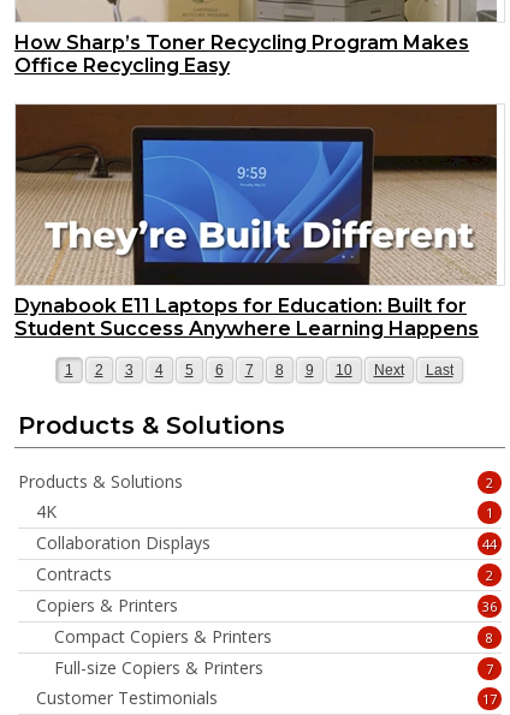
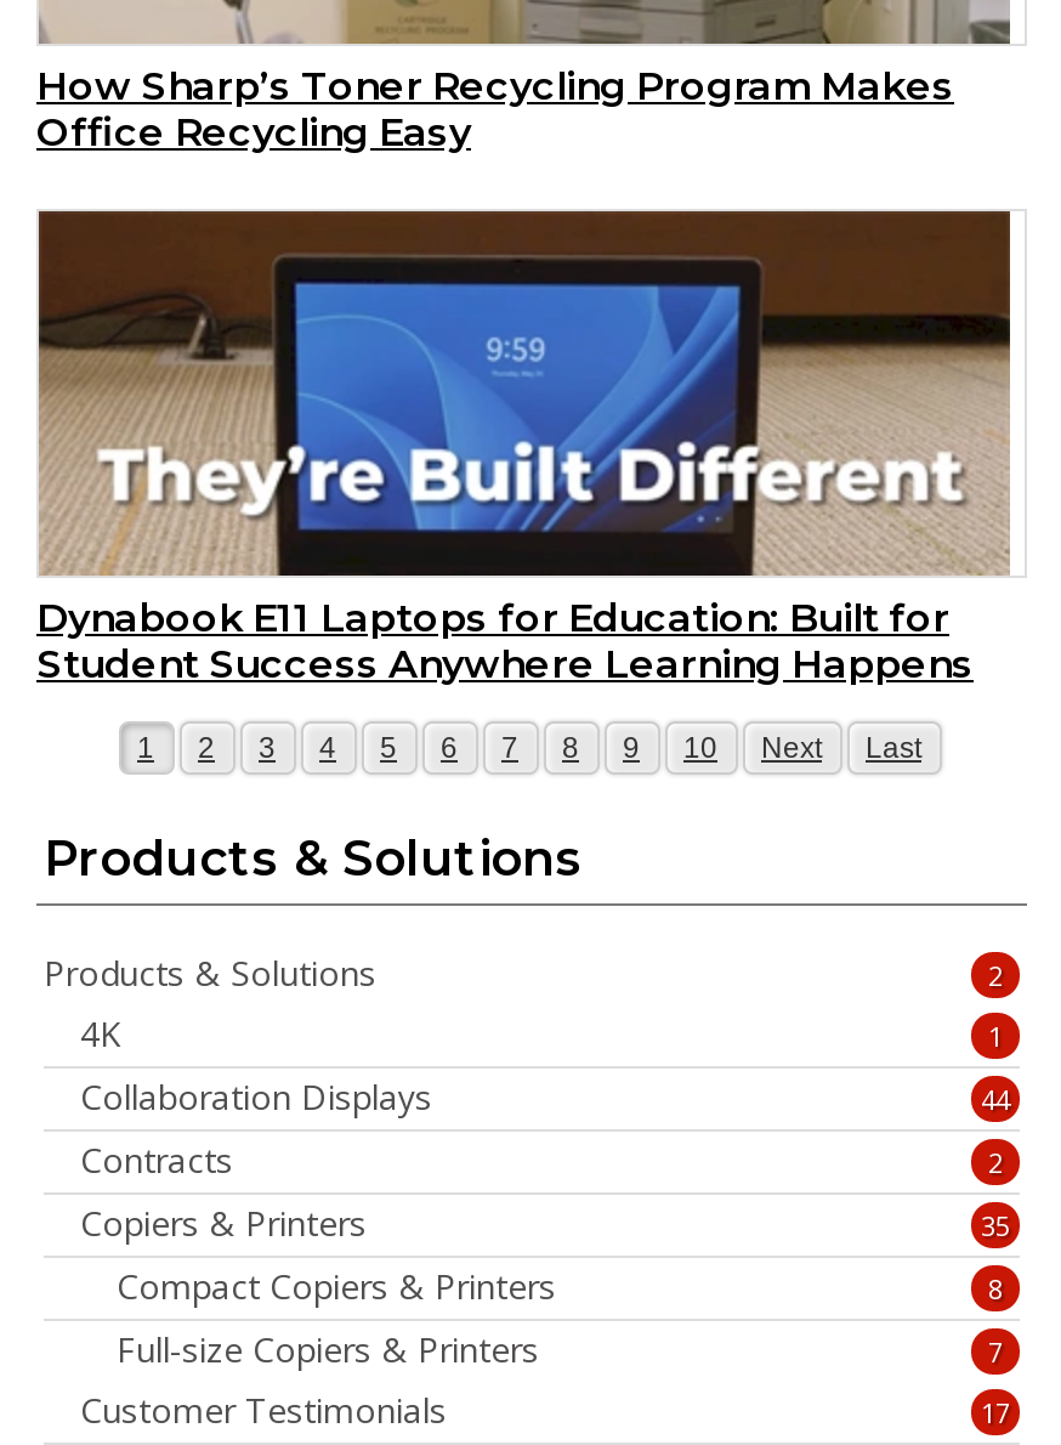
- 36
+ 35
